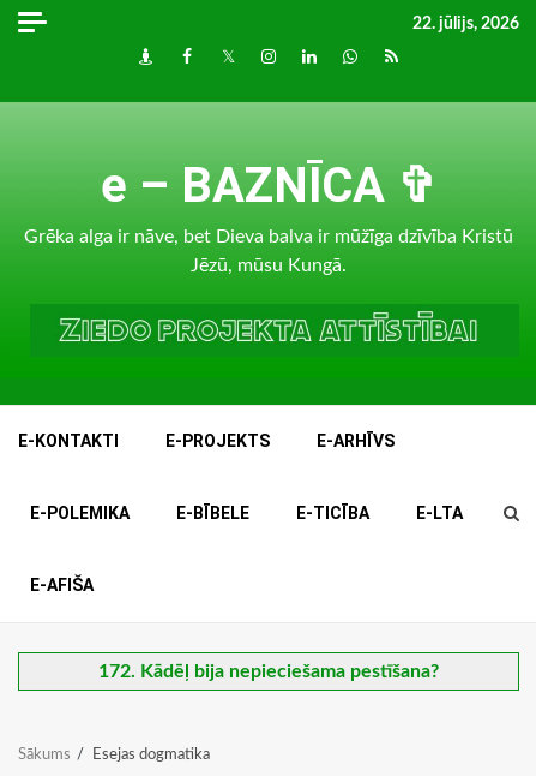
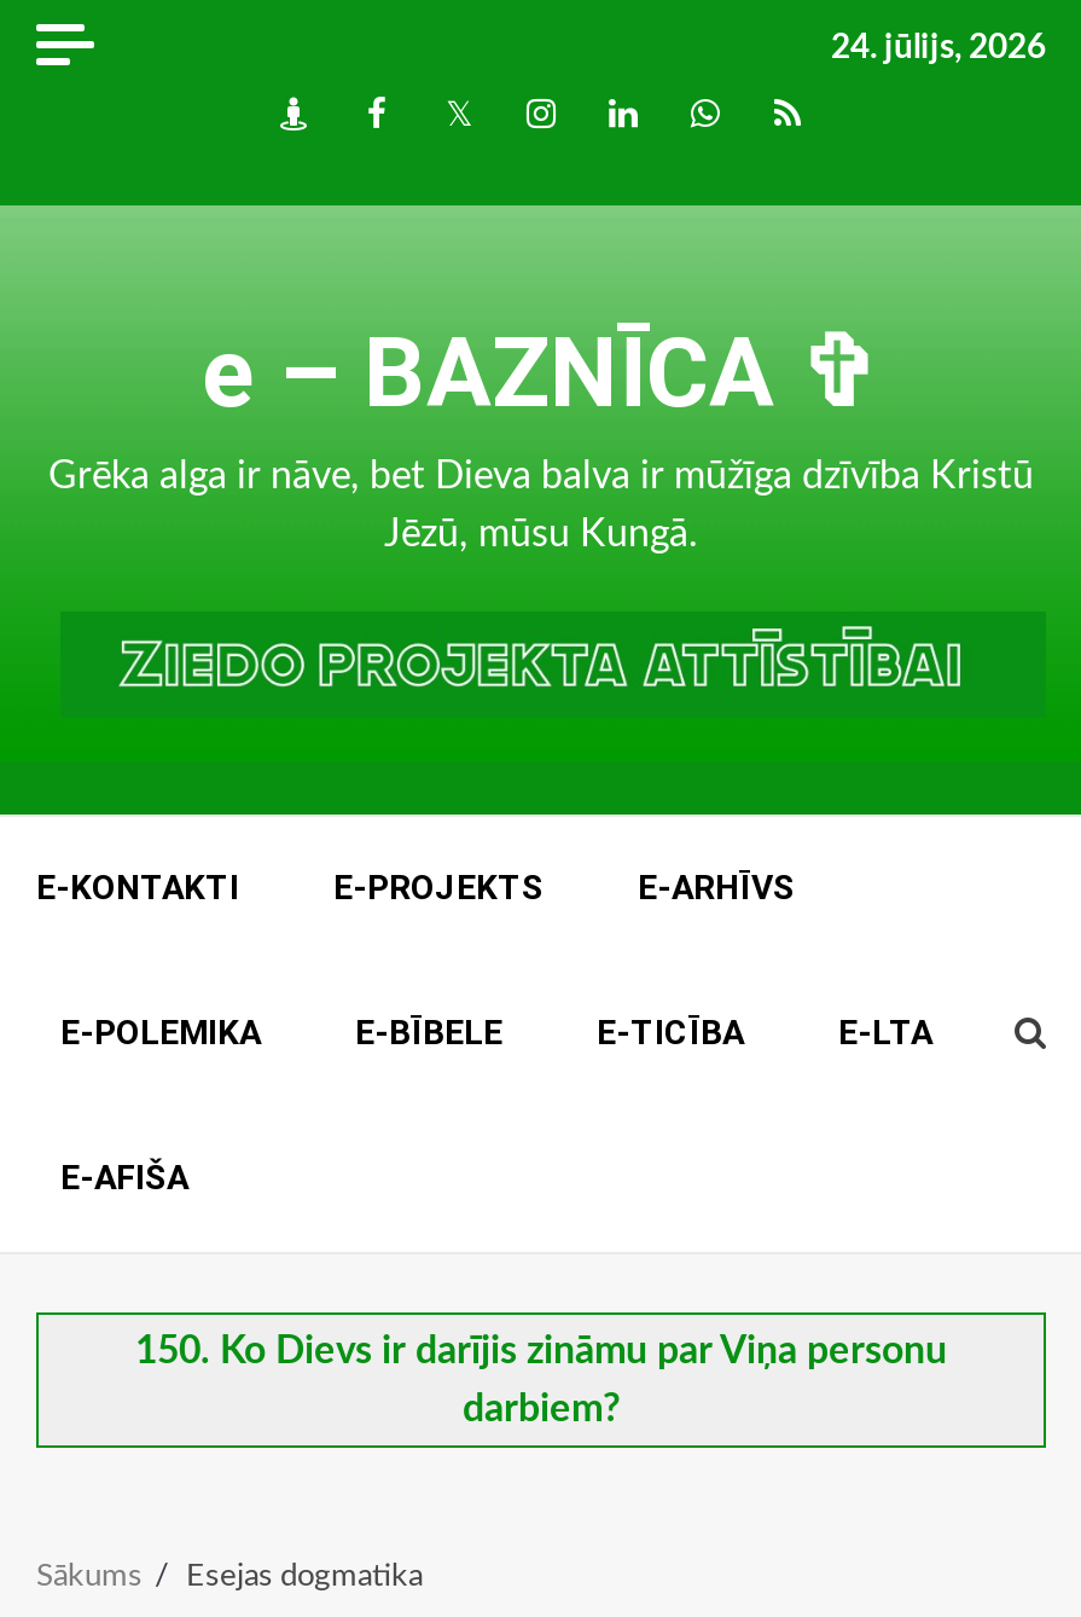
- 22. jūlijs, 2026
+ 24. jūlijs, 2026

- 172. Kādēļ bija nepieciešama pestīšana?
+ 150. Ko Dievs ir darījis zināmu par Viņa personu
+ darbiem?
